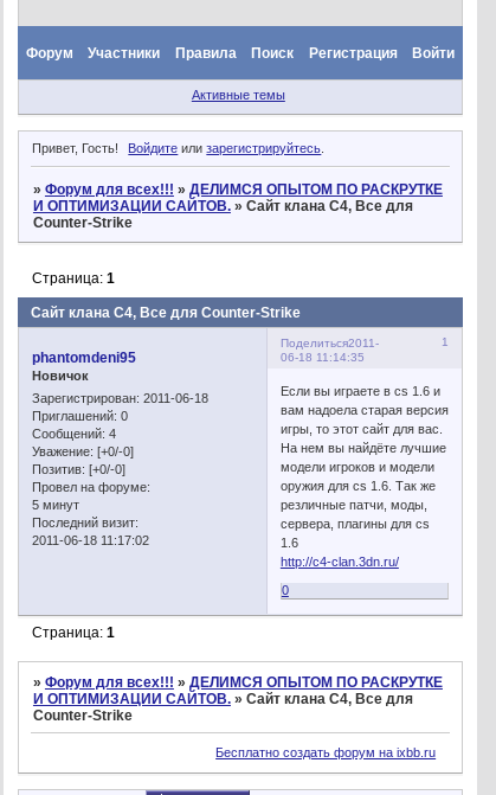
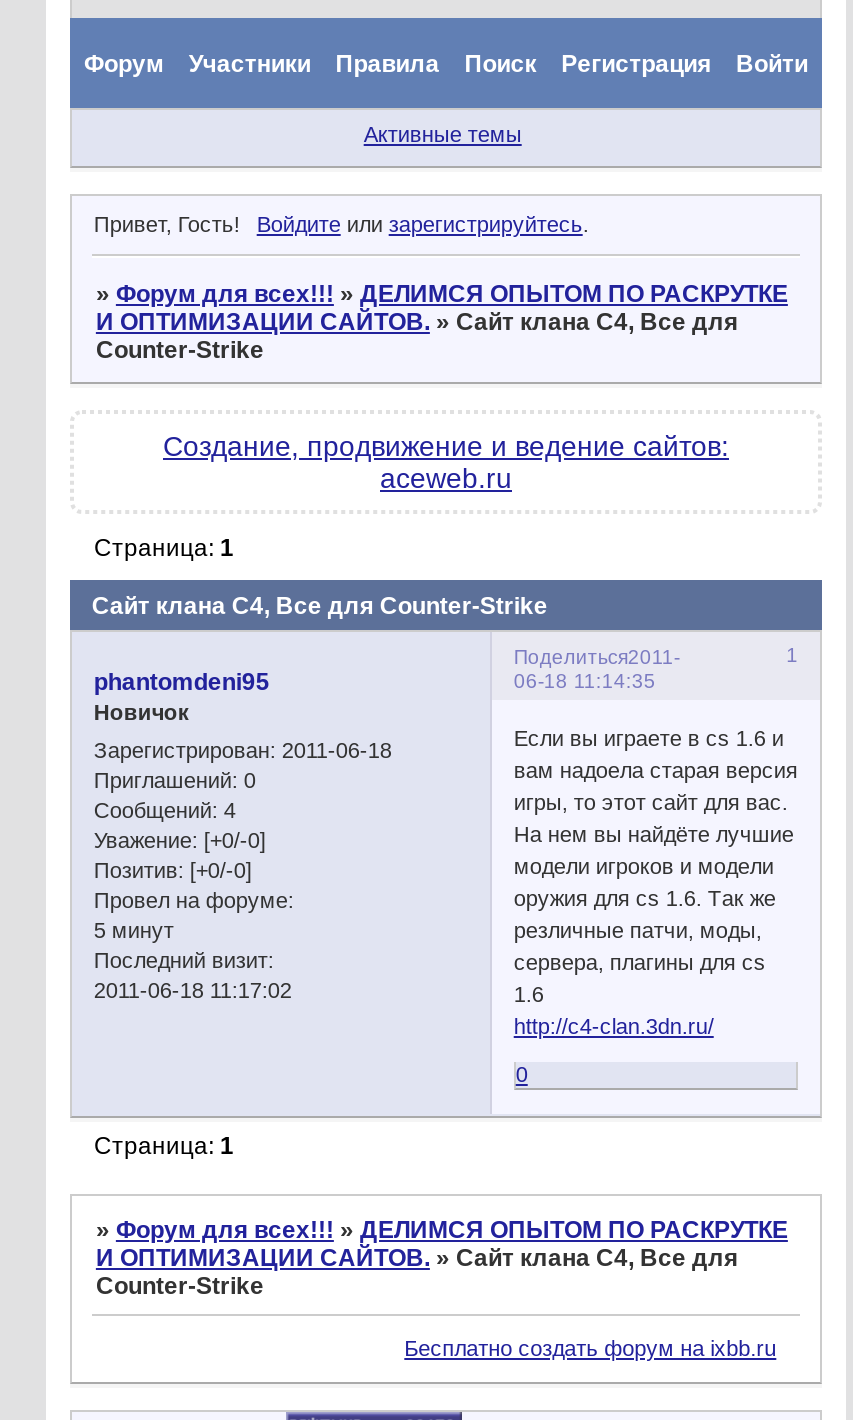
+ Создание, продвижение и ведение сайтов:
+ aceweb.ru
